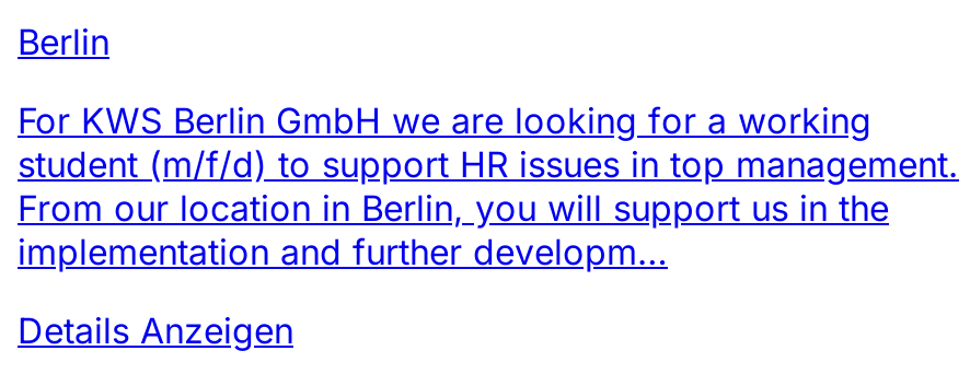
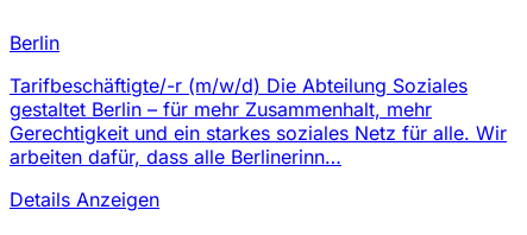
- For KWS Berlin GmbH we are looking for a working
- student (m/f/d) to support HR issues in top management.
- From our location in Berlin, you will support us in the
- implementation and further developm…
+ Tarifbeschäftigte/-r (m/w/d) Die Abteilung Soziales
+ gestaltet Berlin – für mehr Zusammenhalt, mehr
+ Gerechtigkeit und ein starkes soziales Netz für alle. Wir
+ arbeiten dafür, dass alle Berlinerinn…
